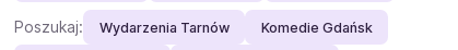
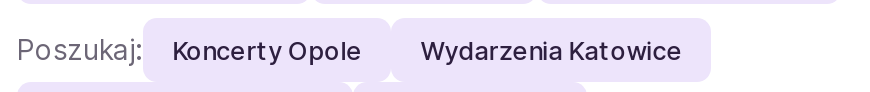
- Wydarzenia Tarnów
- Komedie Gdańsk
+ Koncerty Opole
+ Wydarzenia Katowice
